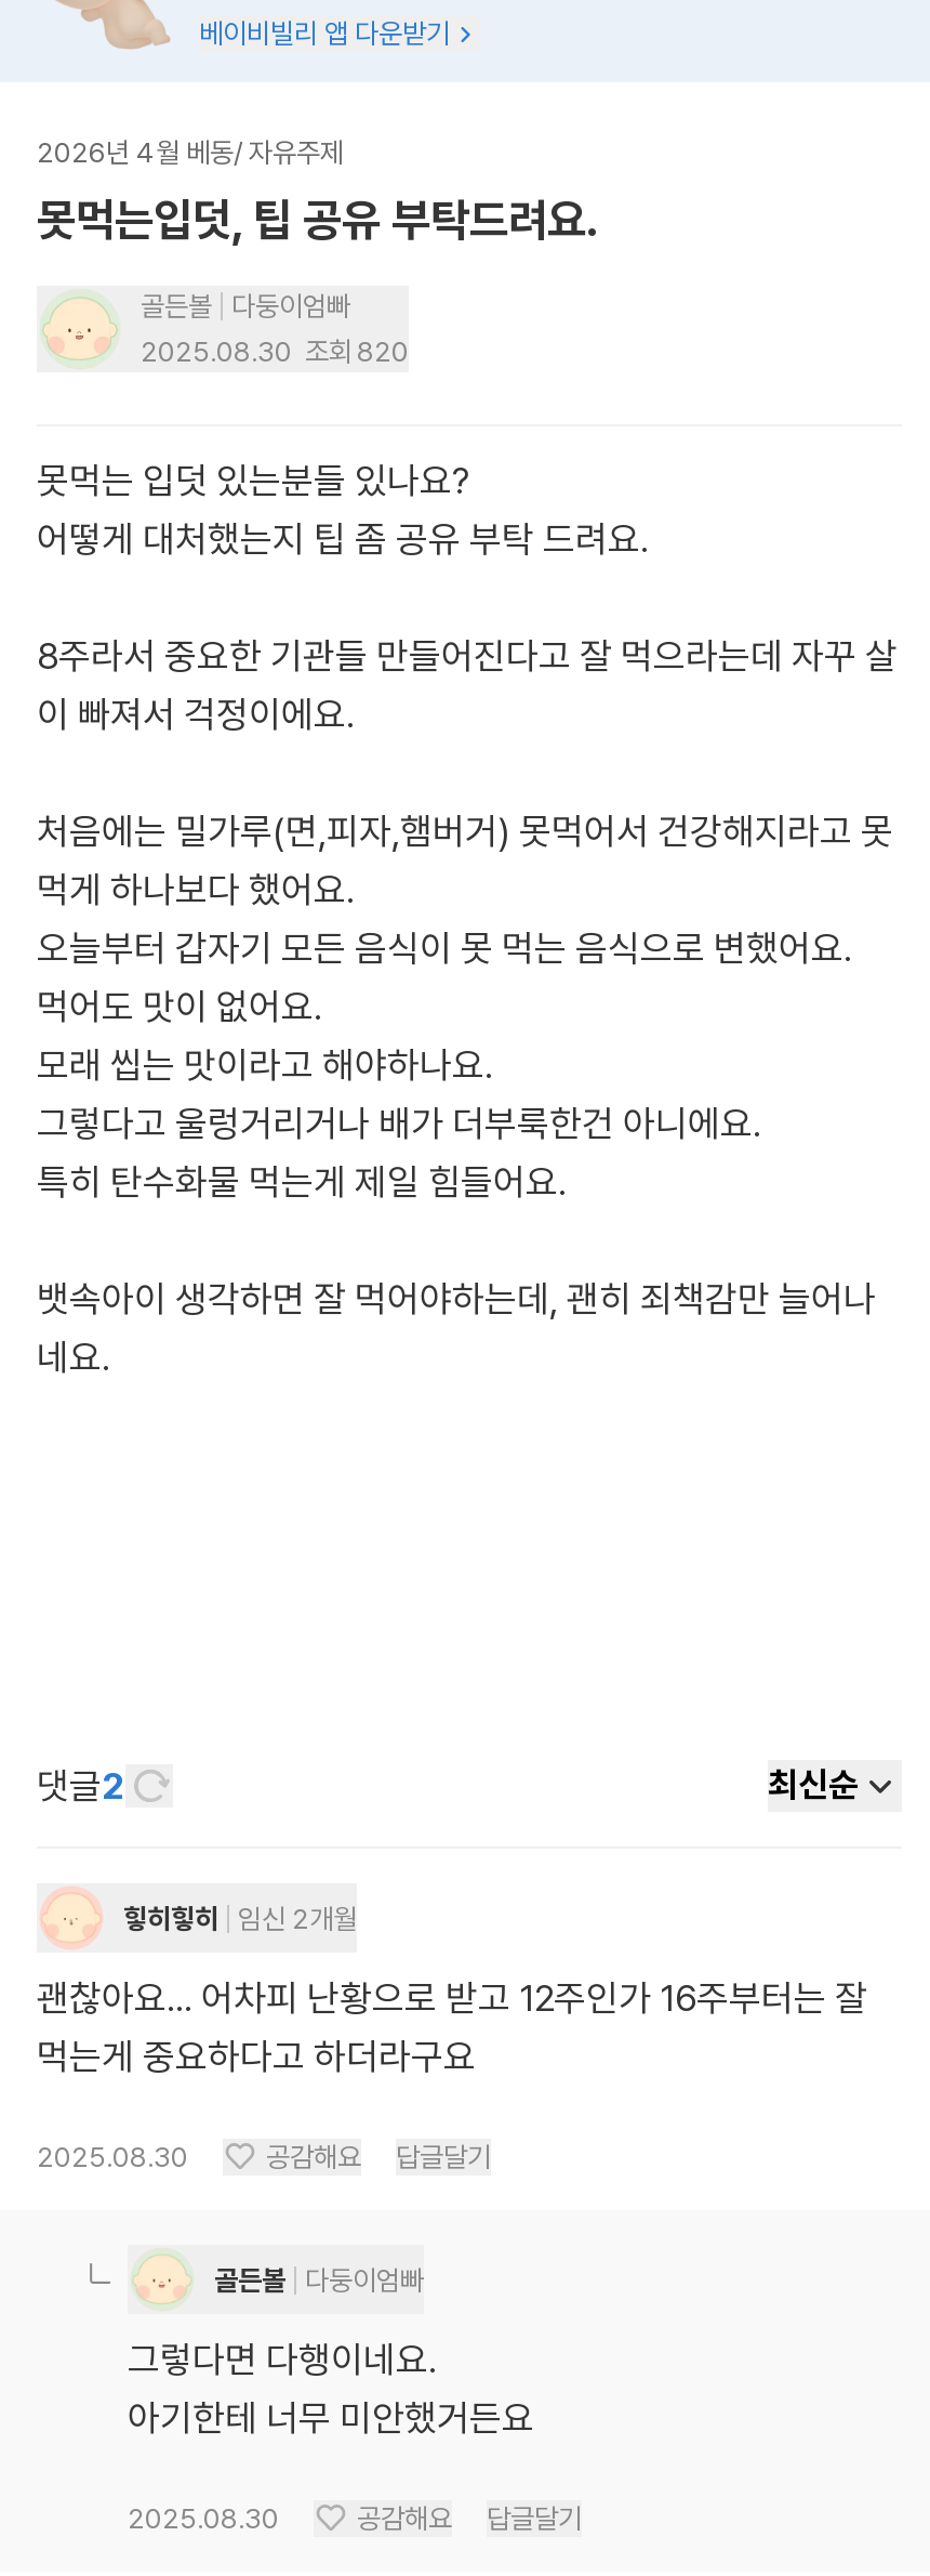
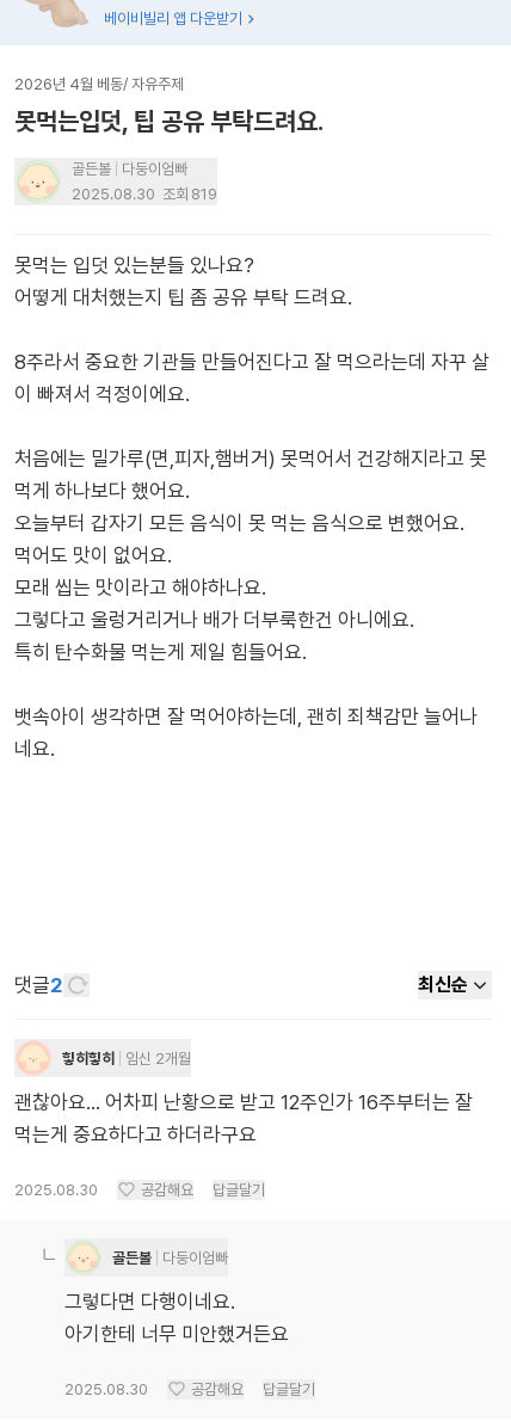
- 2025.08.30 조회 820
+ 2025.08.30 조회 819
